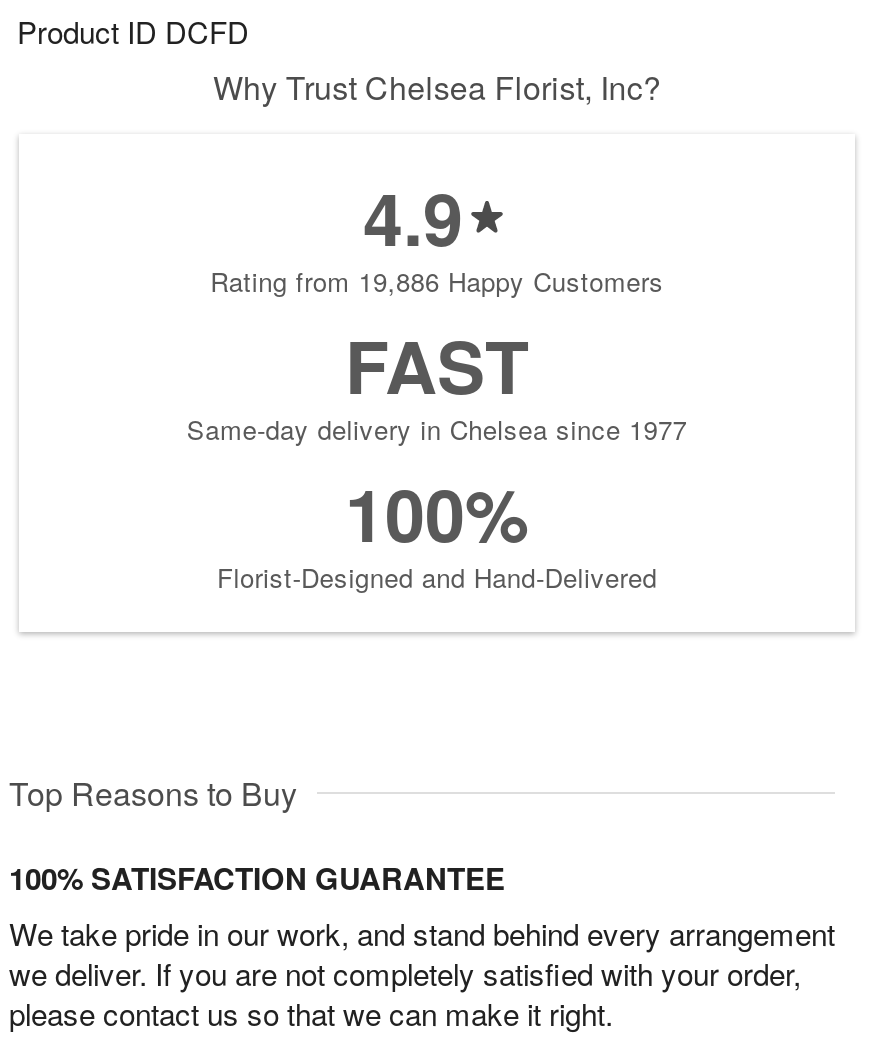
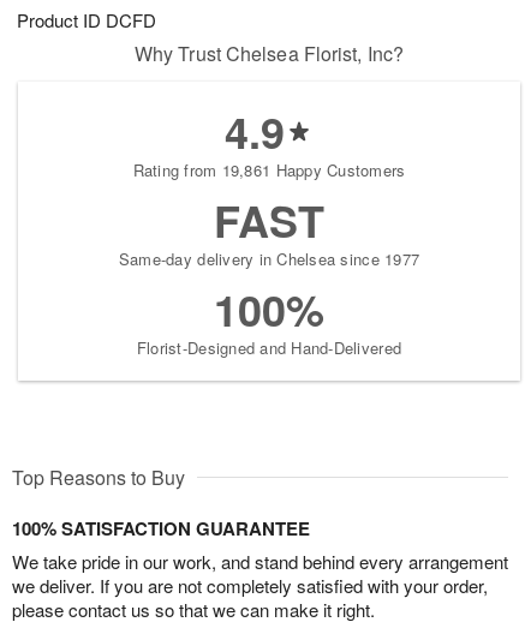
- Rating from 19,886 Happy Customers
+ Rating from 19,861 Happy Customers
